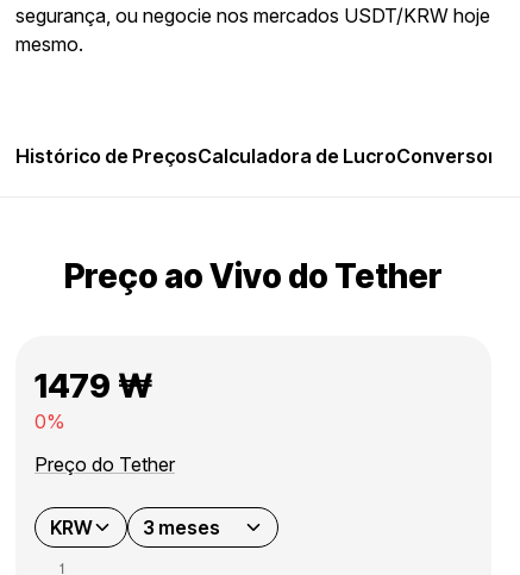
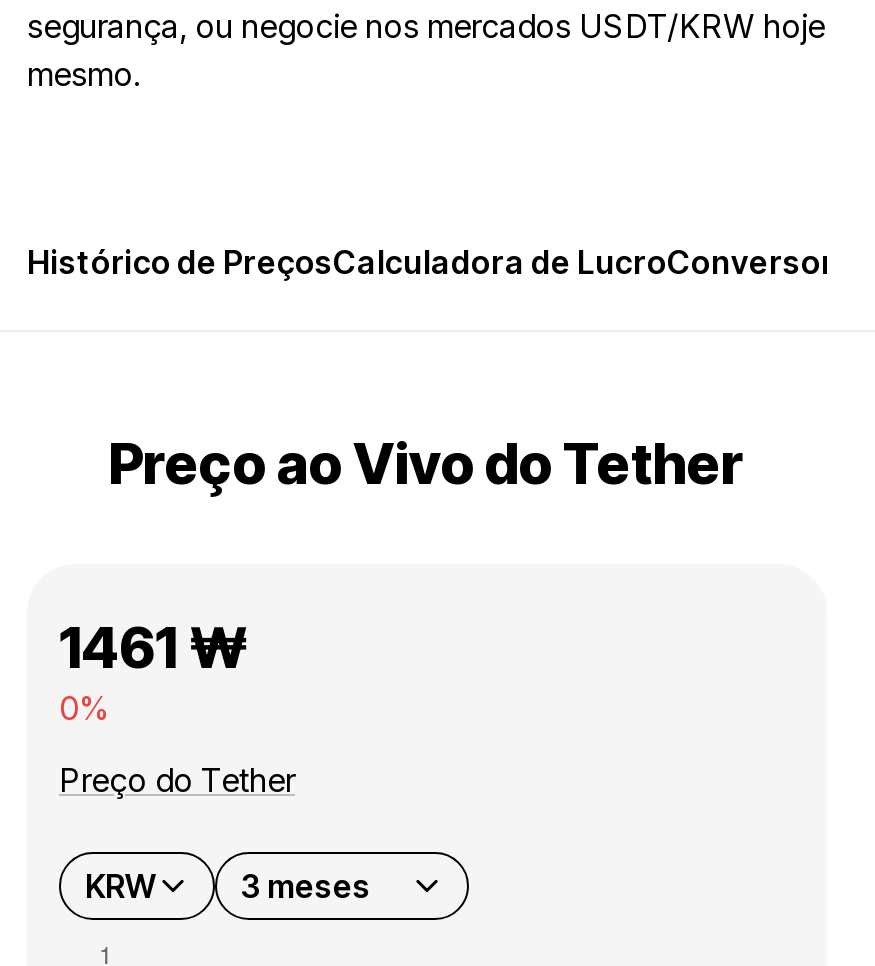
- 1479 ₩
+ 1461 ₩
